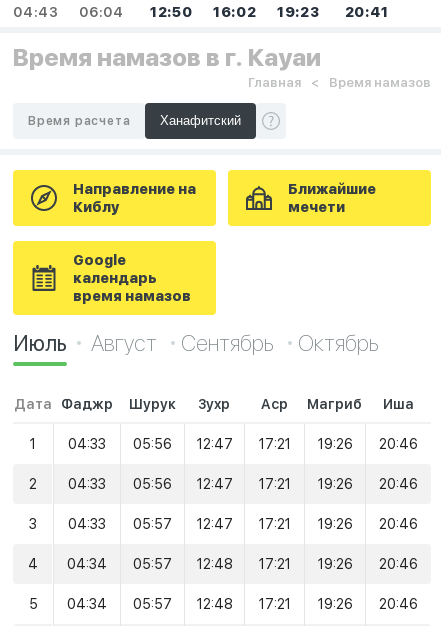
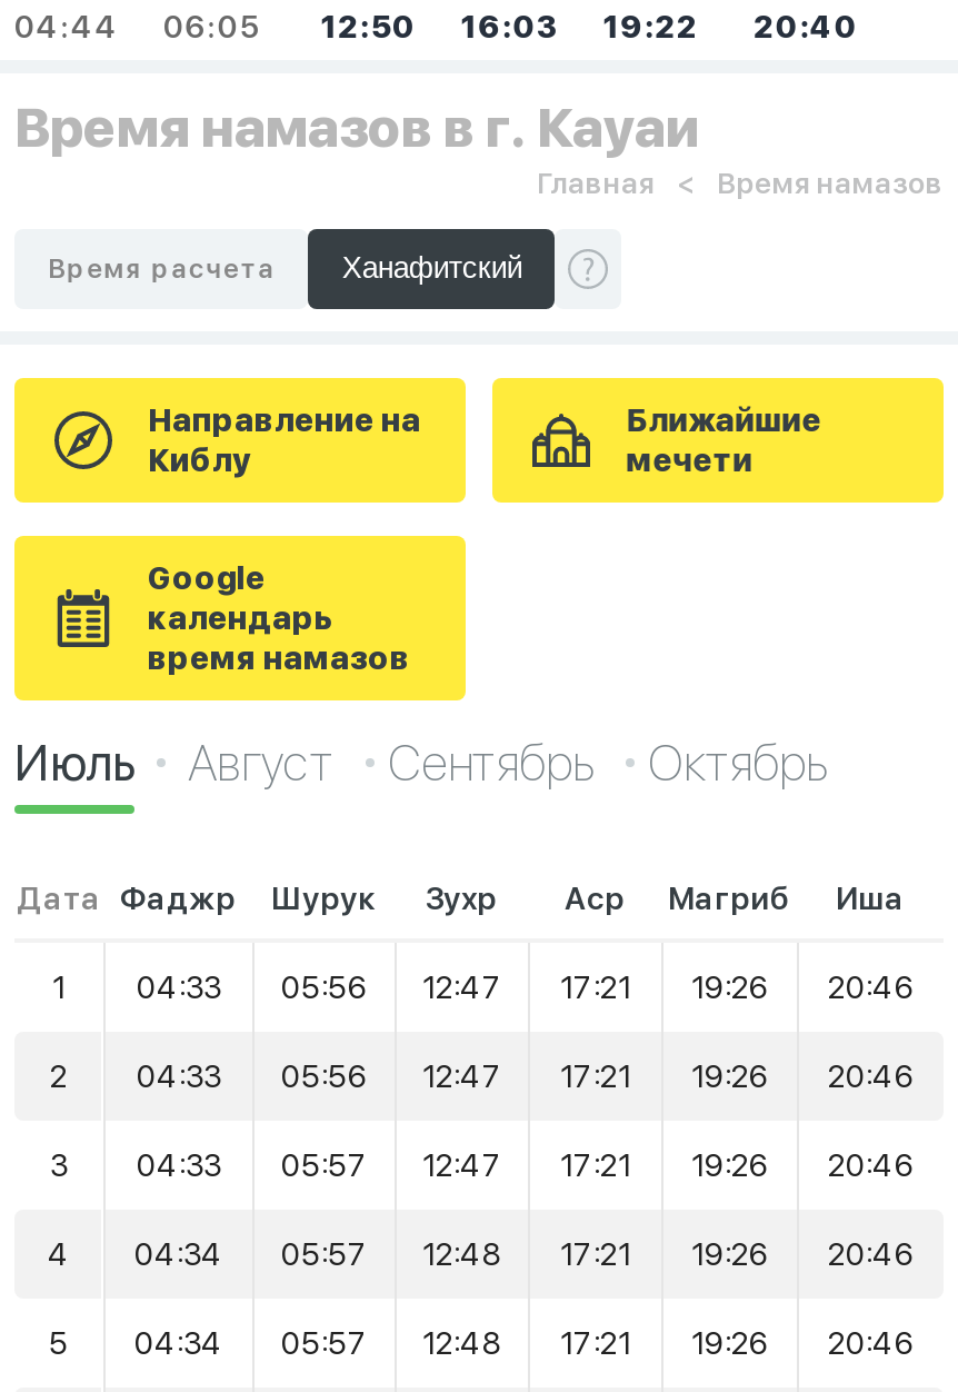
- 04:43
+ 04:44

- 06:04
+ 06:05

- 16:02
+ 16:03

- 19:23
+ 19:22

- 20:41
+ 20:40
